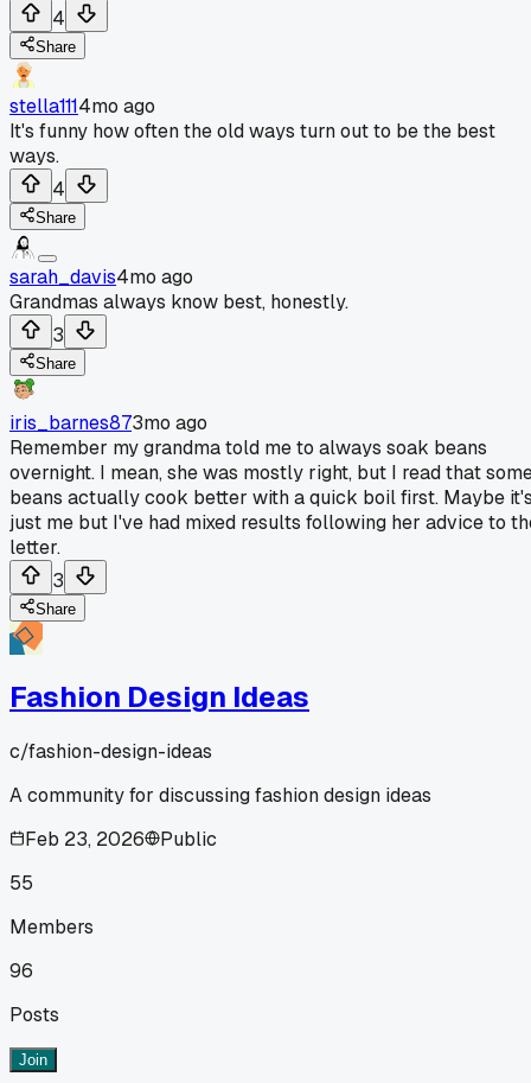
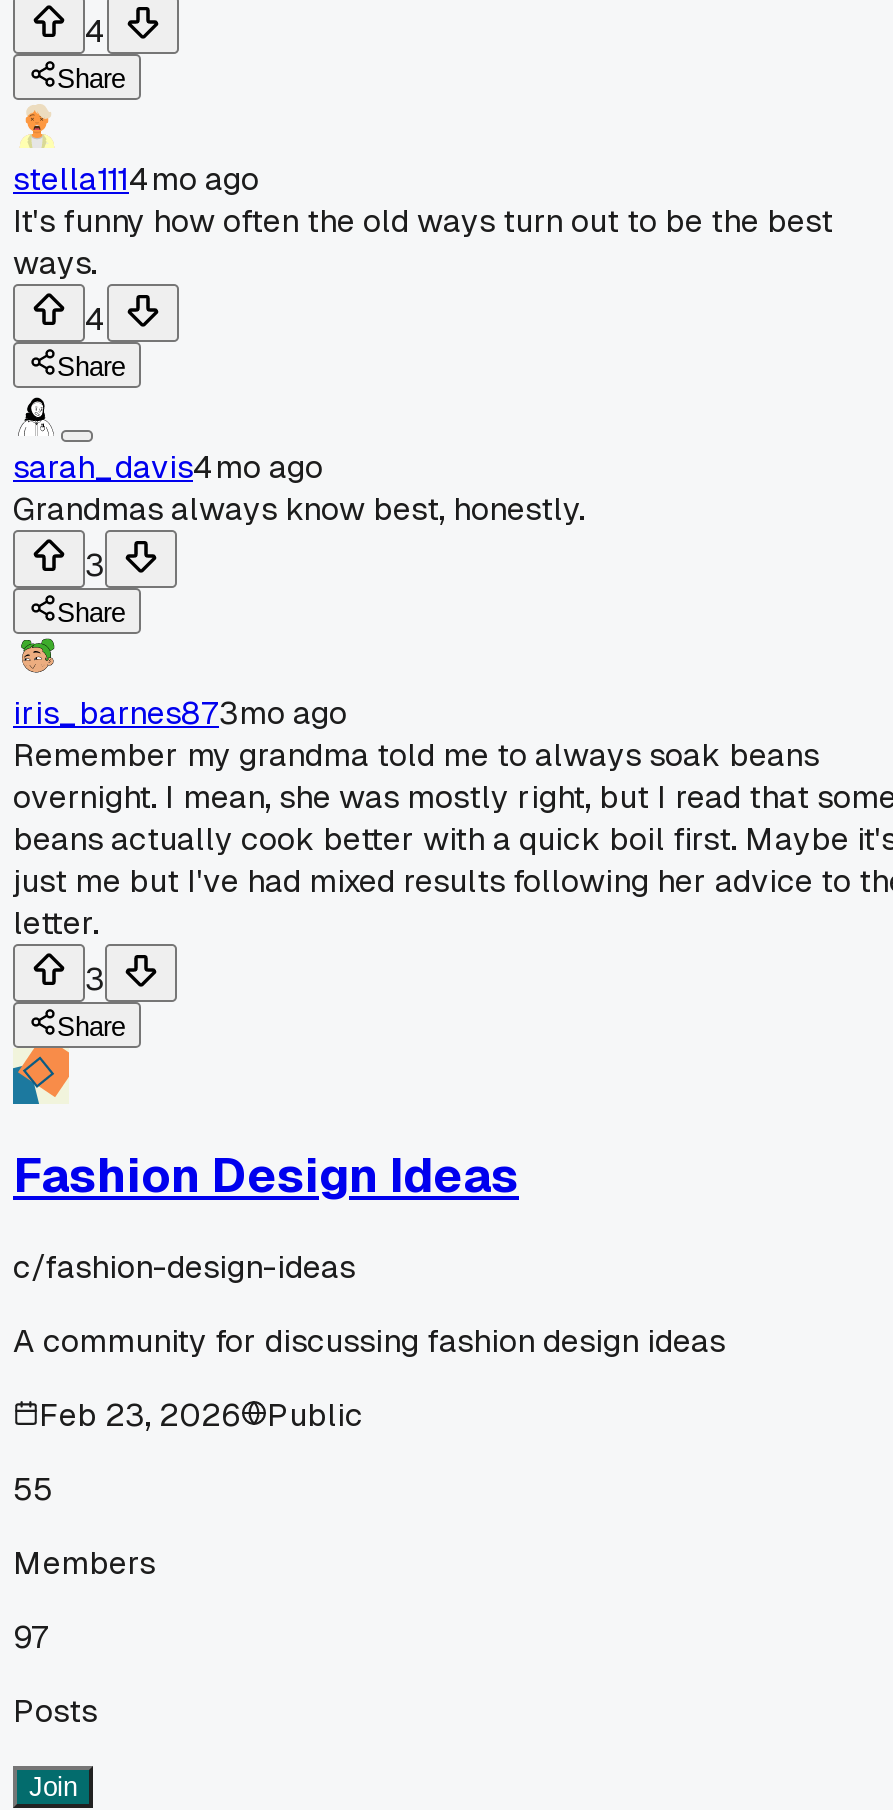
- 96
+ 97
